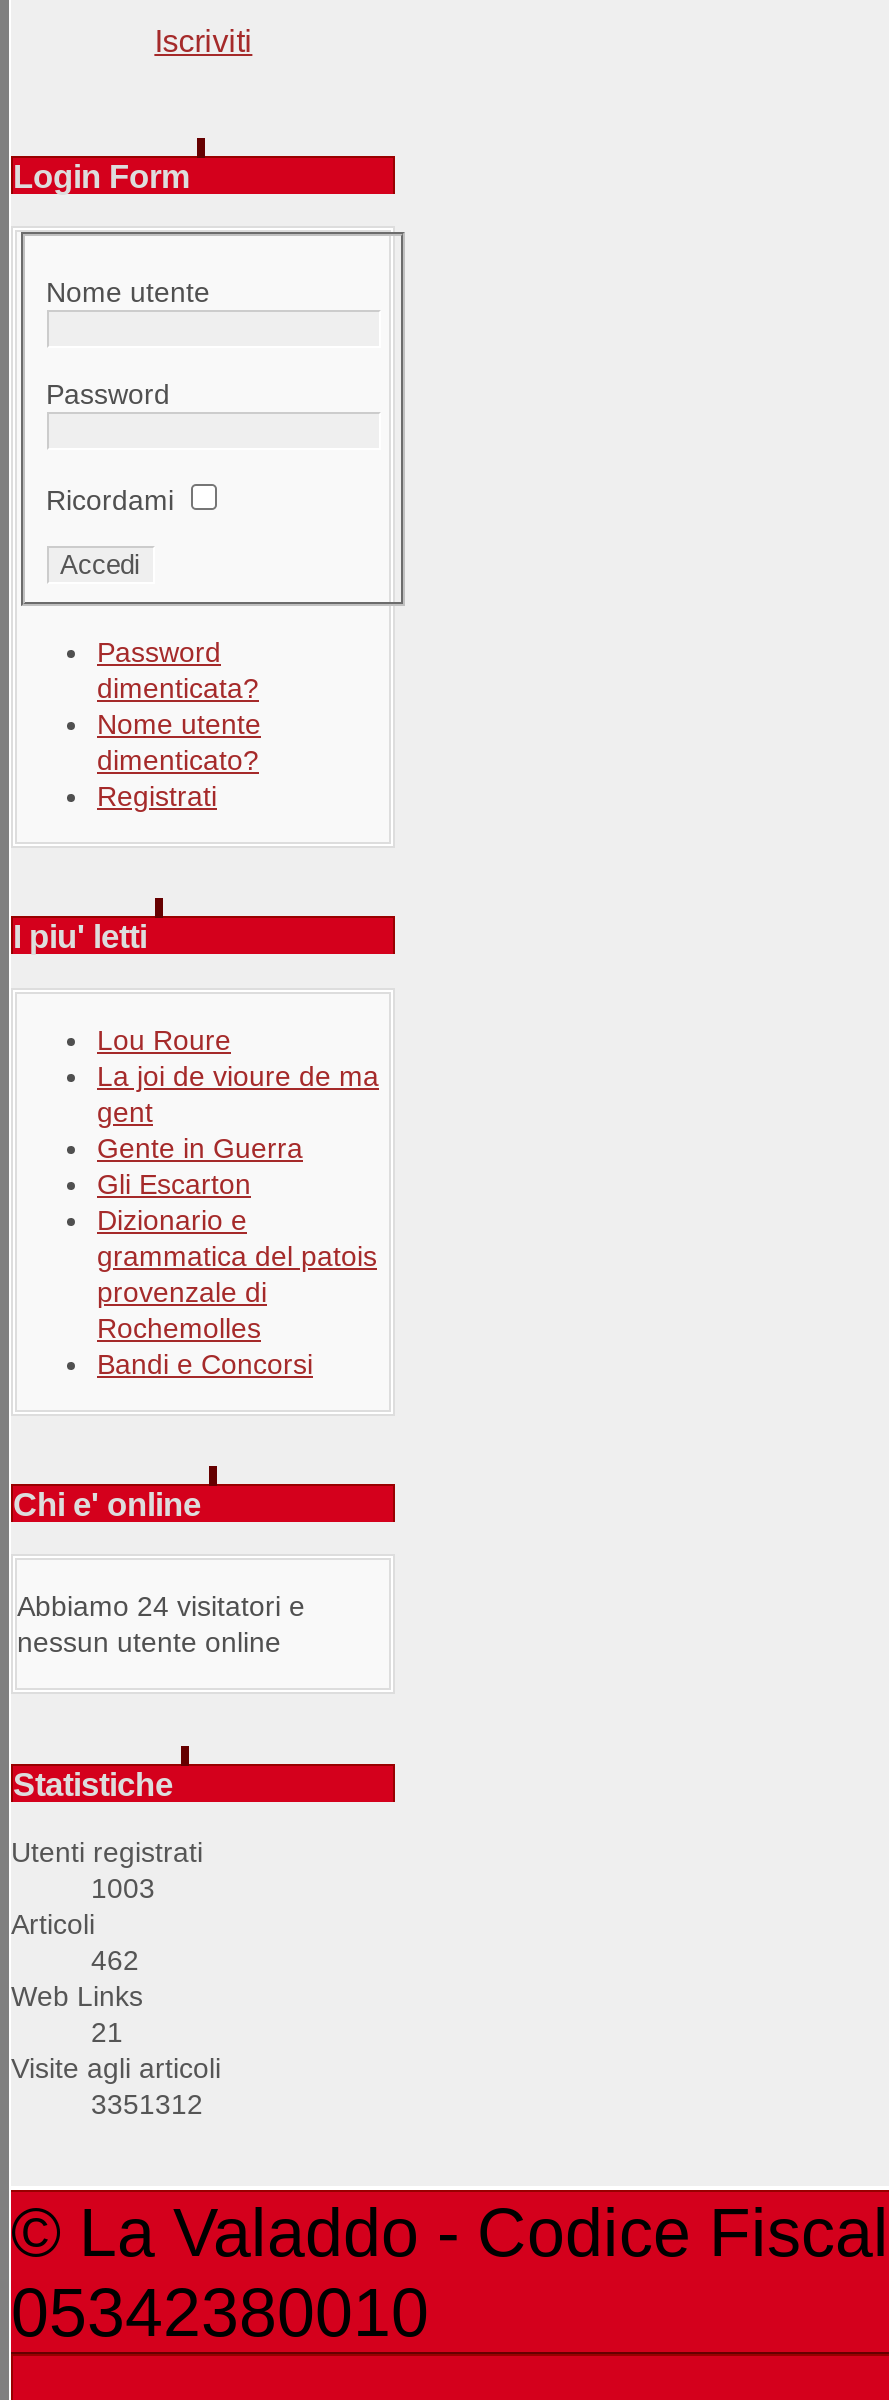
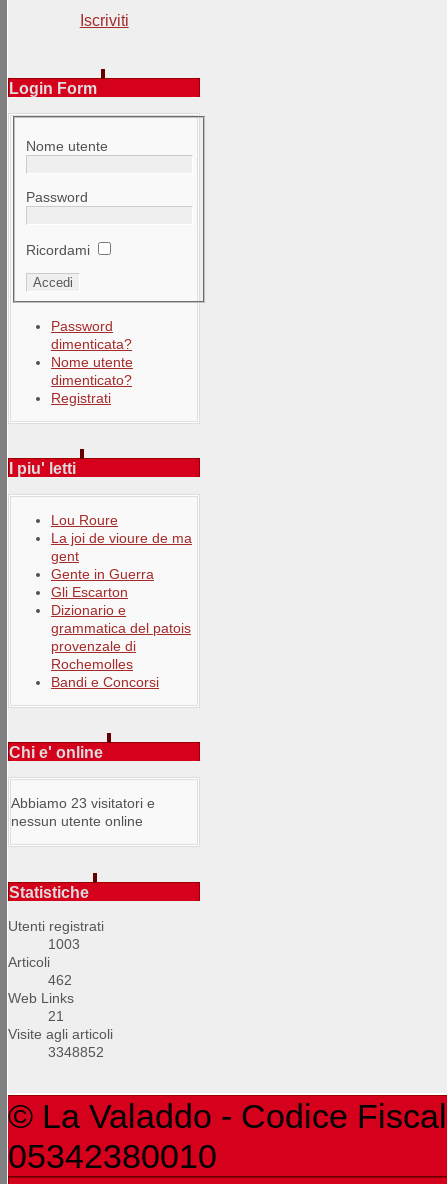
- Abbiamo 24 visitatori e
+ Abbiamo 23 visitatori e

- 3351312
+ 3348852
